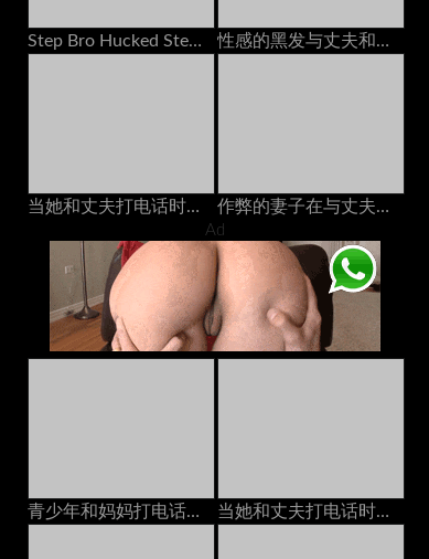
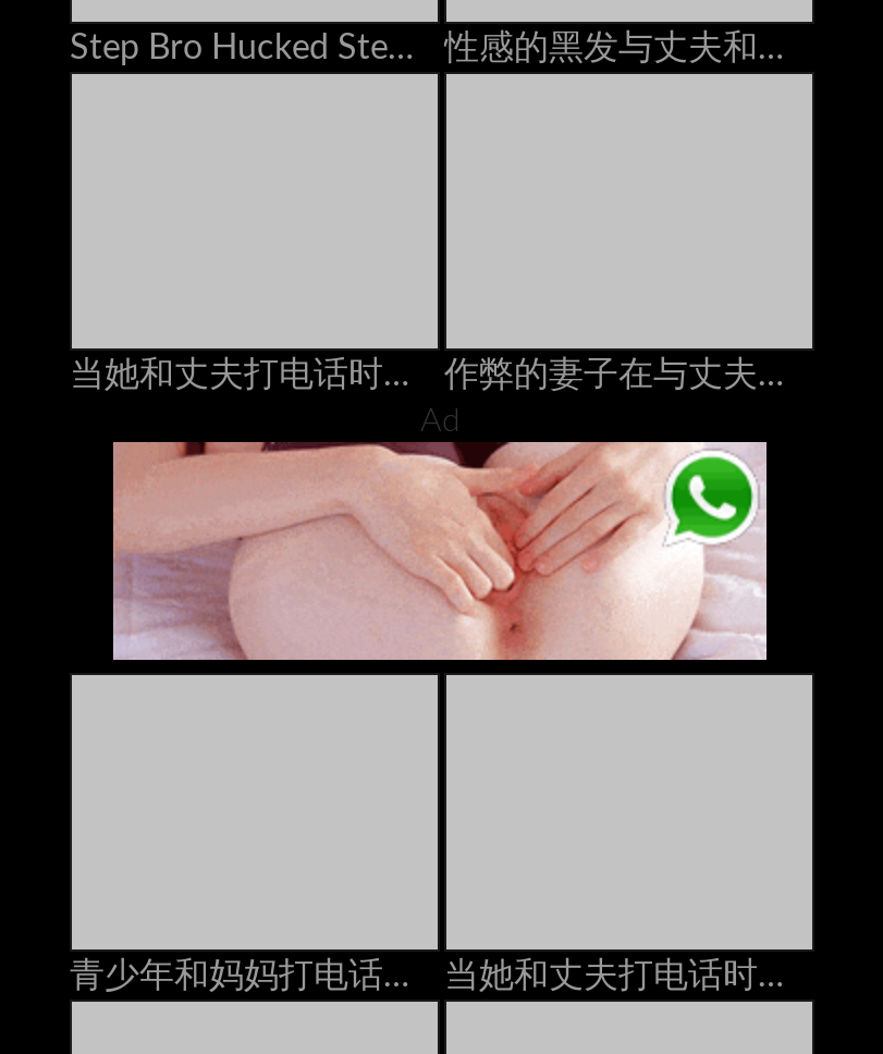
- [image]
+ [image]
